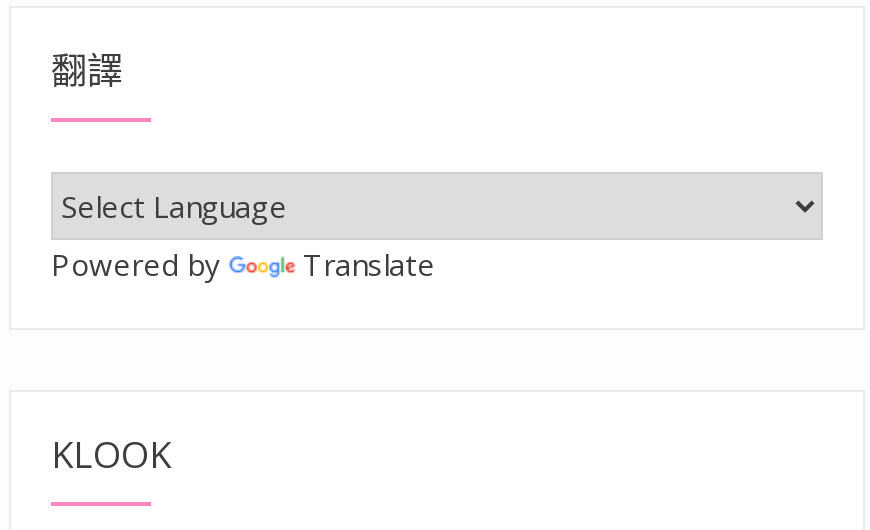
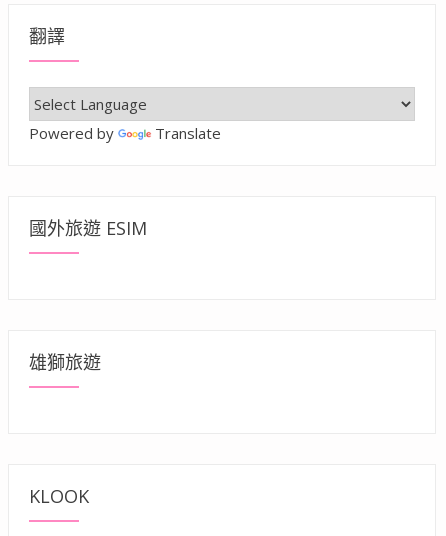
+ 國外旅遊 ESIM

+ 雄獅旅遊
